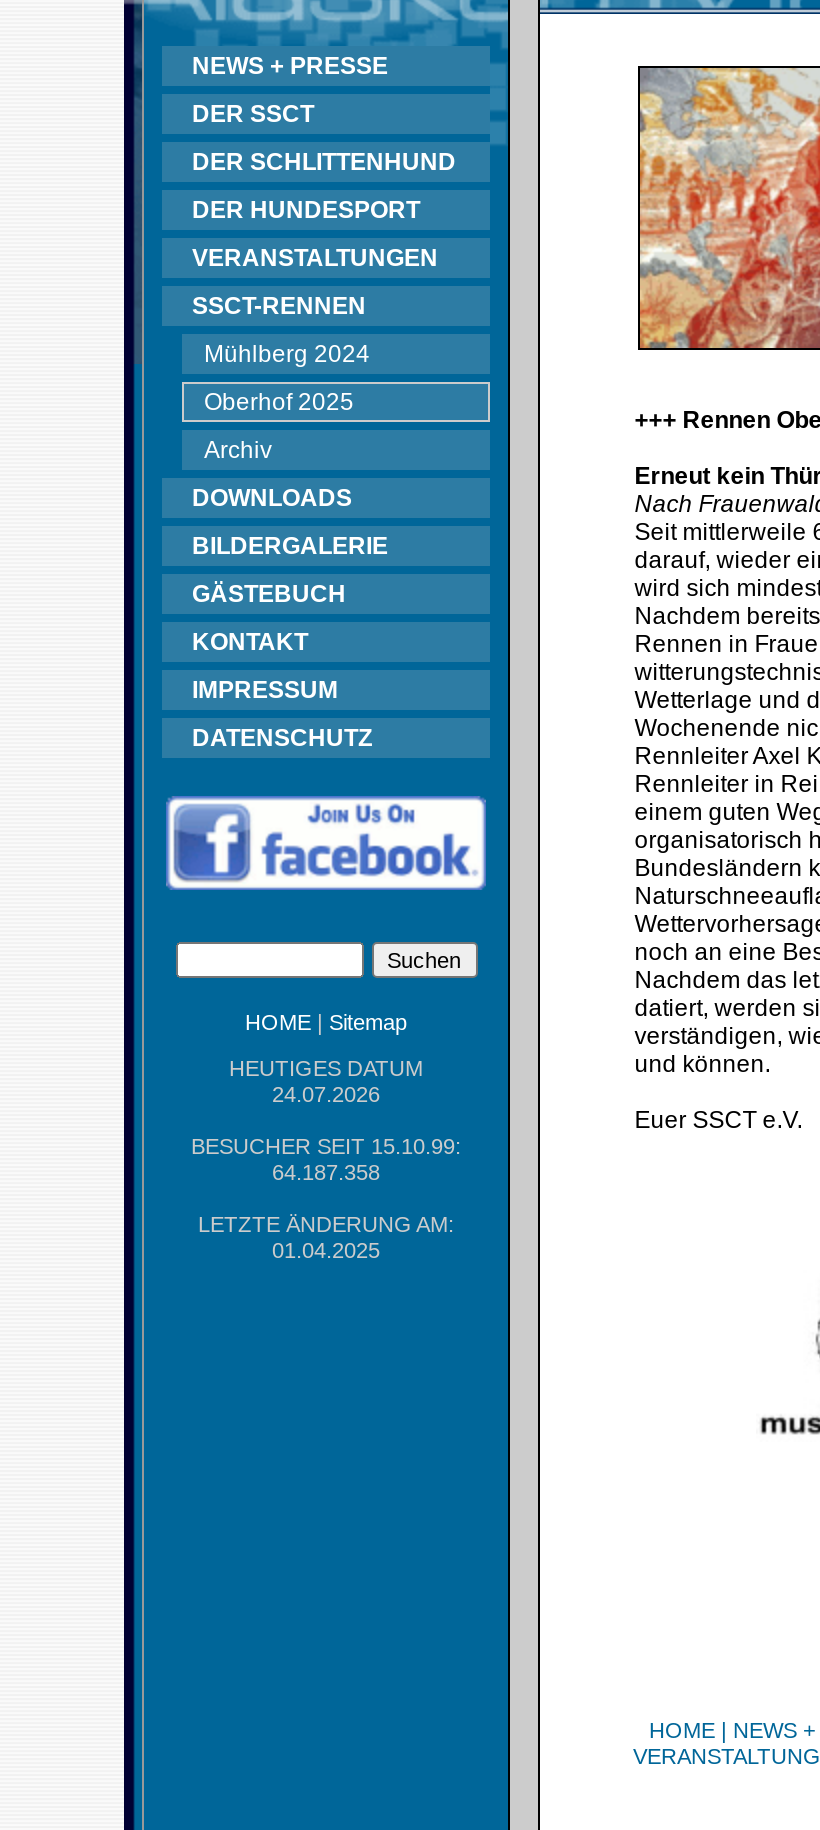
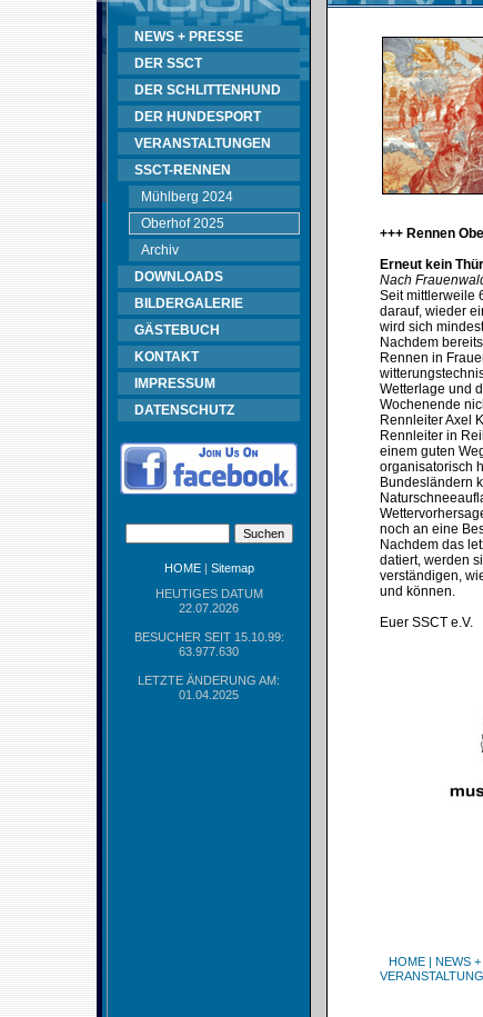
- 24.07.2026
+ 22.07.2026

- 64.187.358
+ 63.977.630
